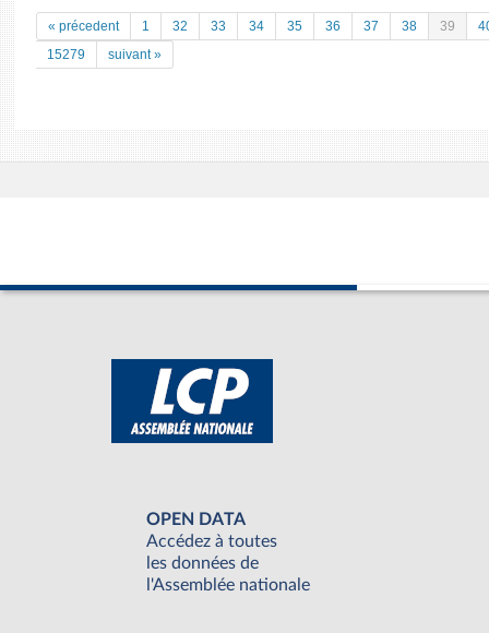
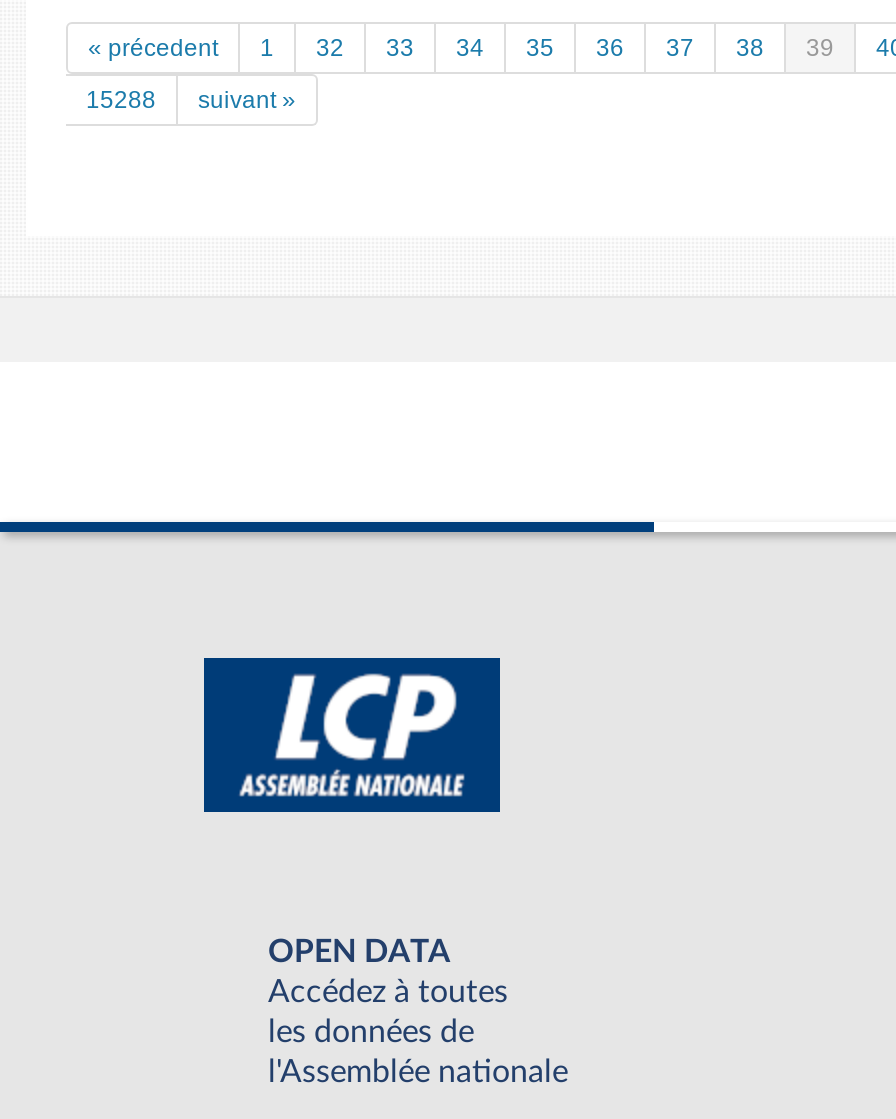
- 15279 suivant »
+ 15288 suivant »
